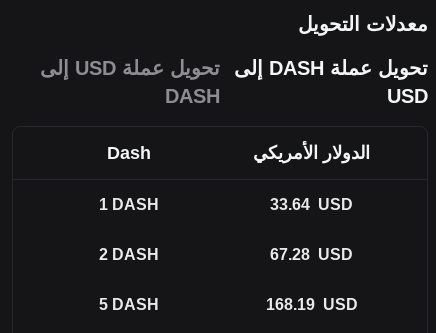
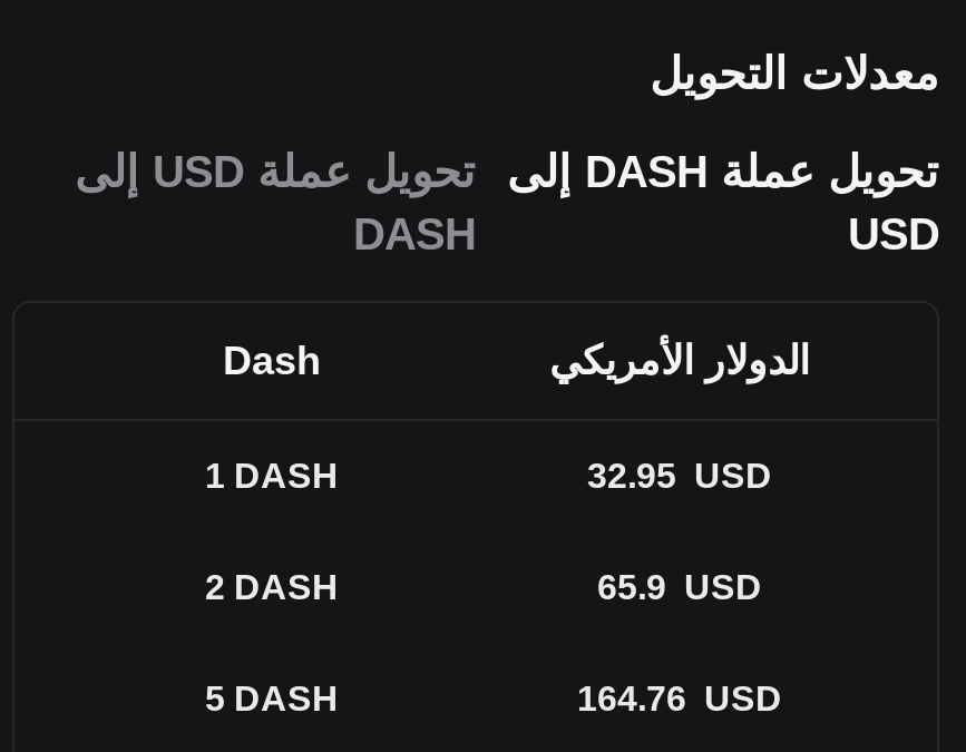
- 33.64 USD
+ 32.95 USD

- 67.28 USD
+ 65.9 USD

- 168.19 USD
+ 164.76 USD
